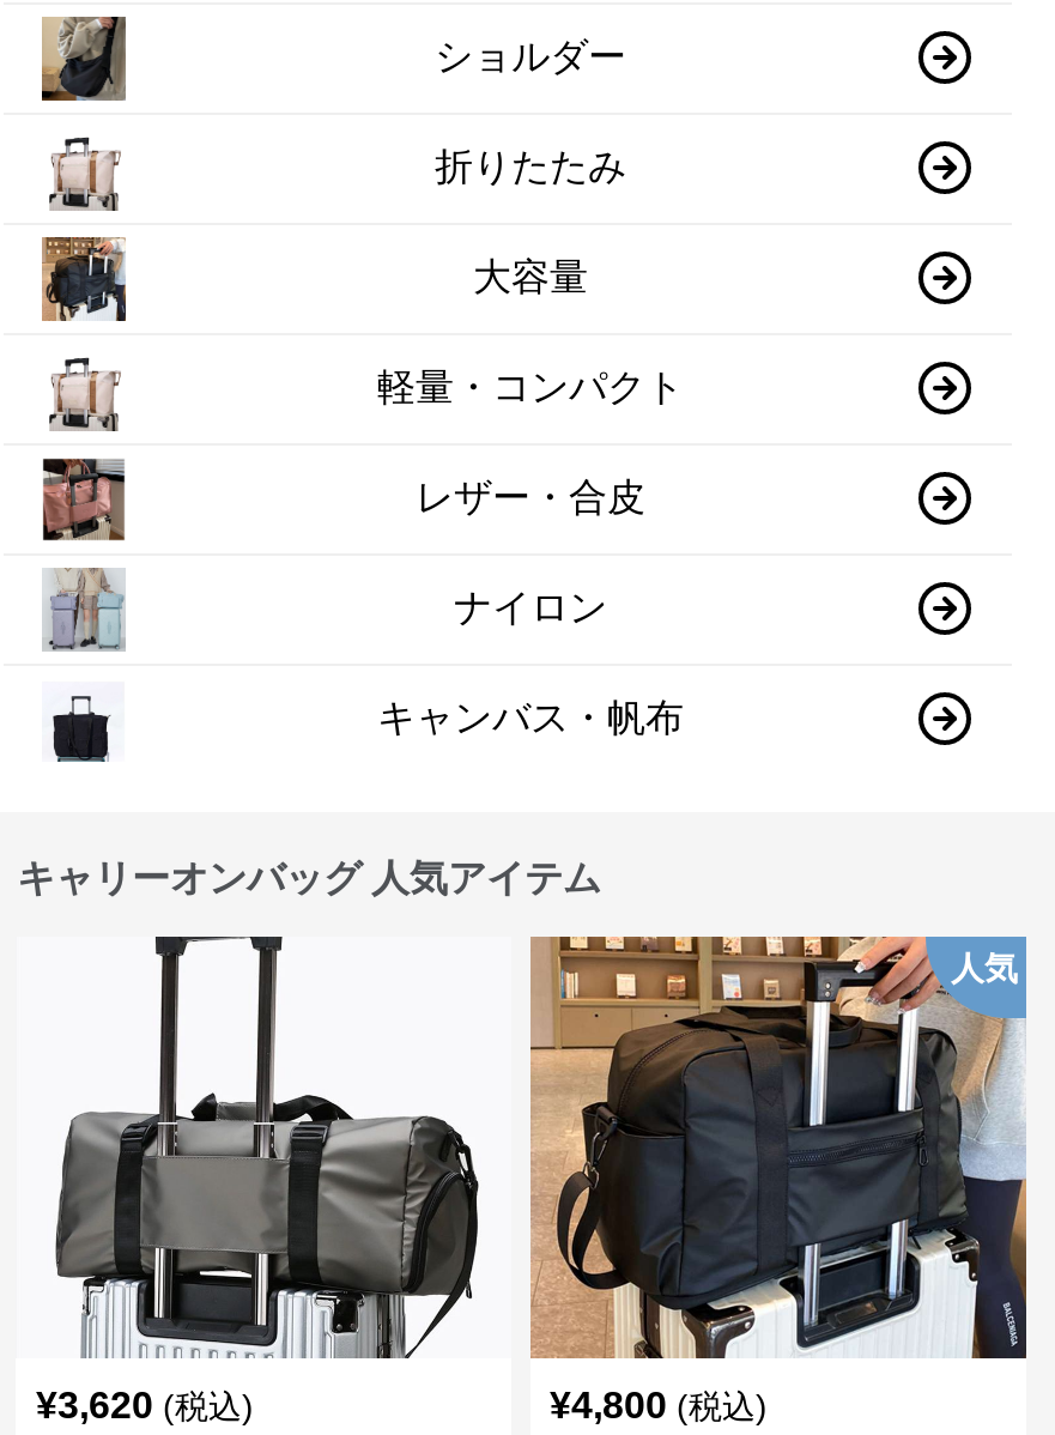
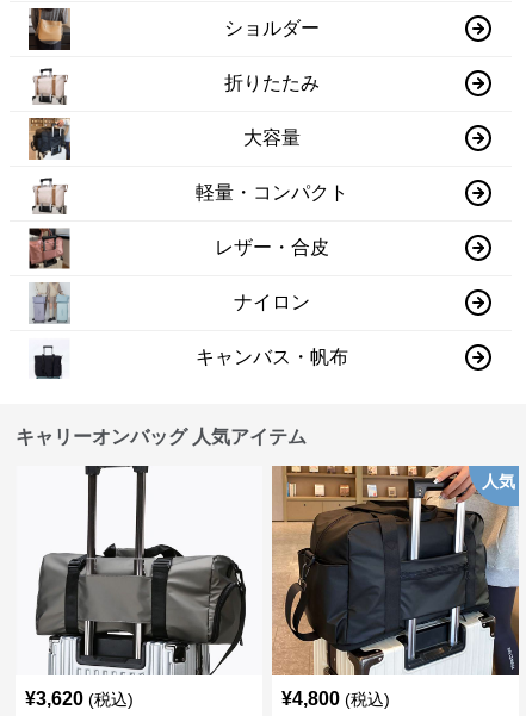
- [image]
+ [image]
